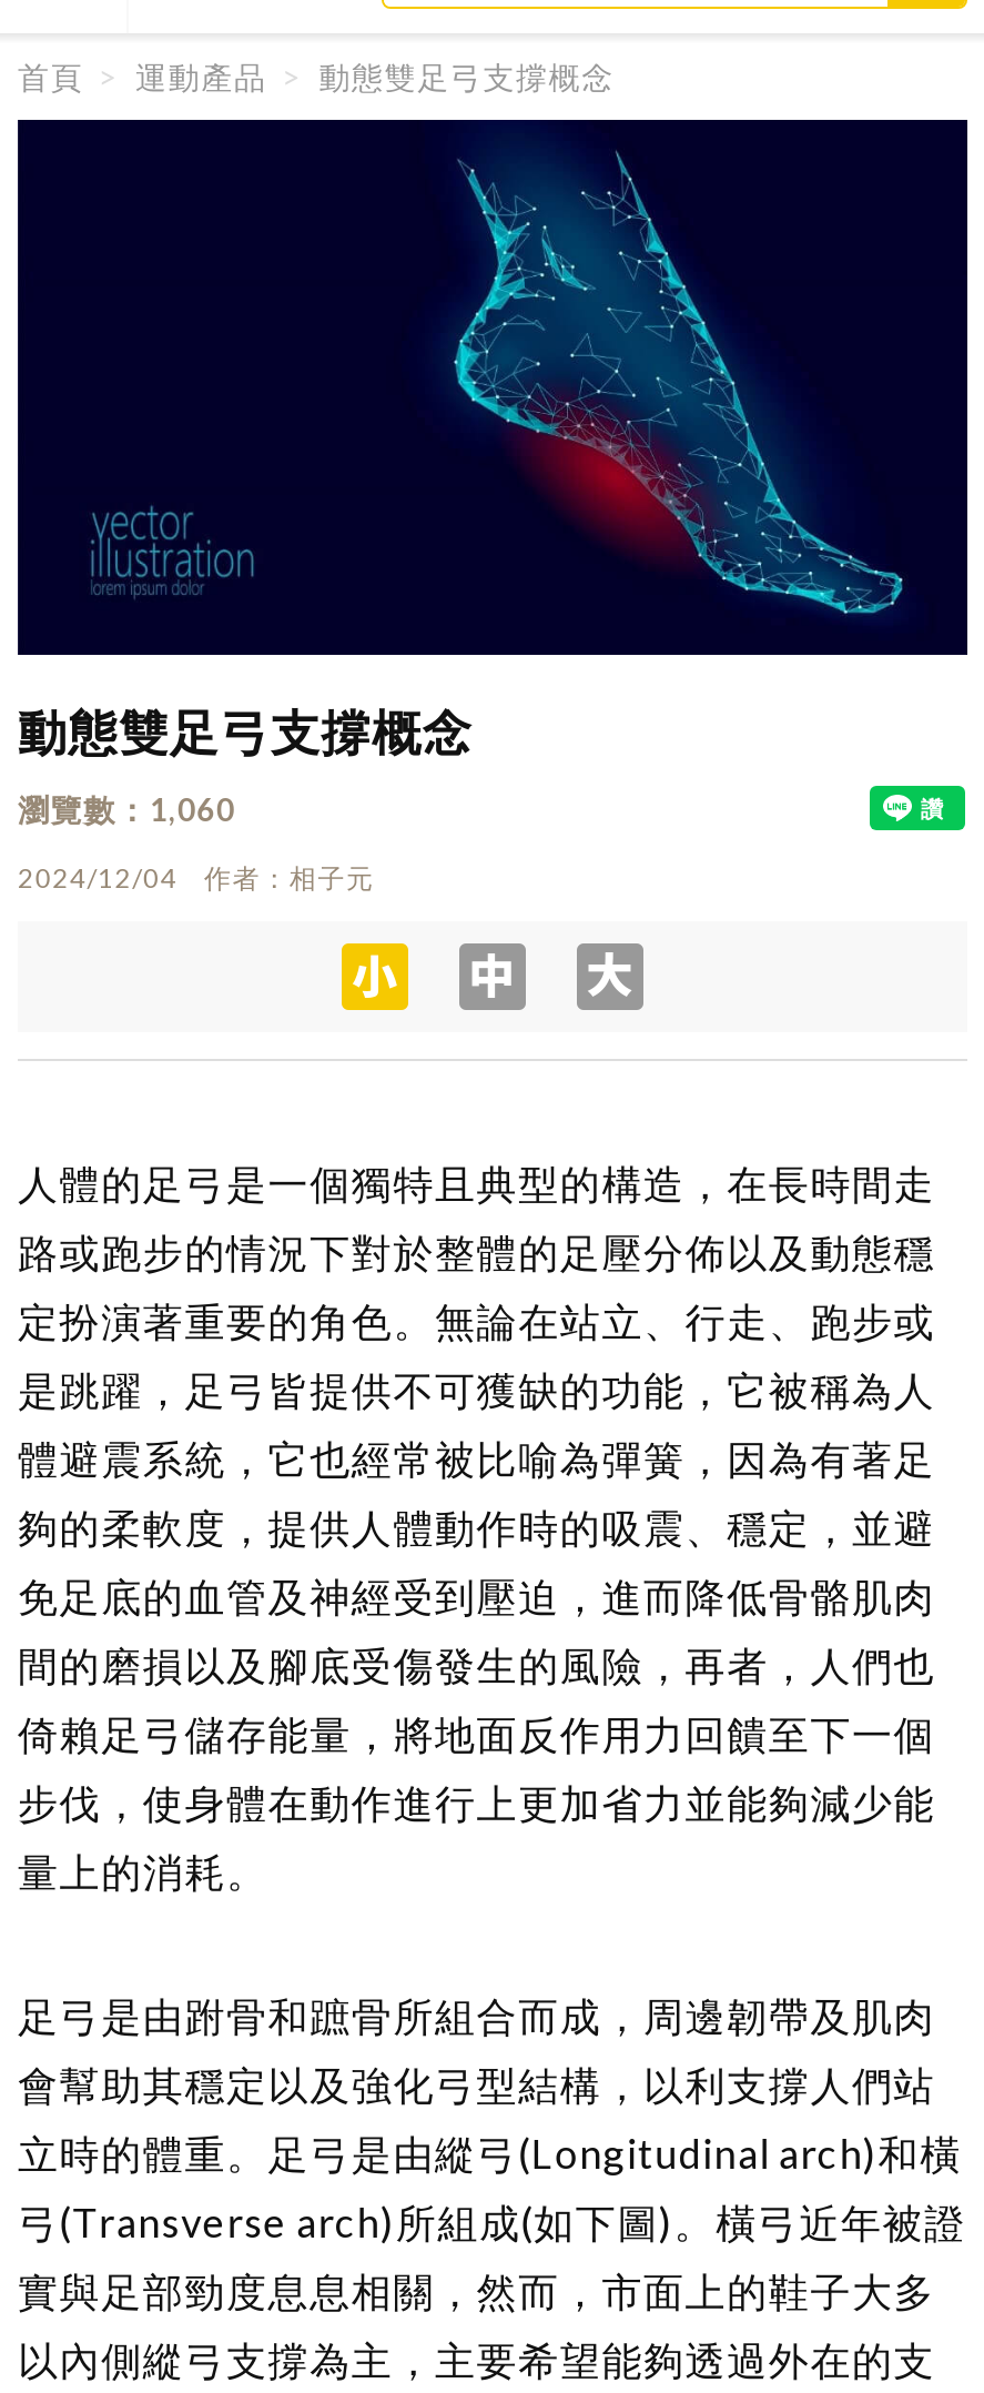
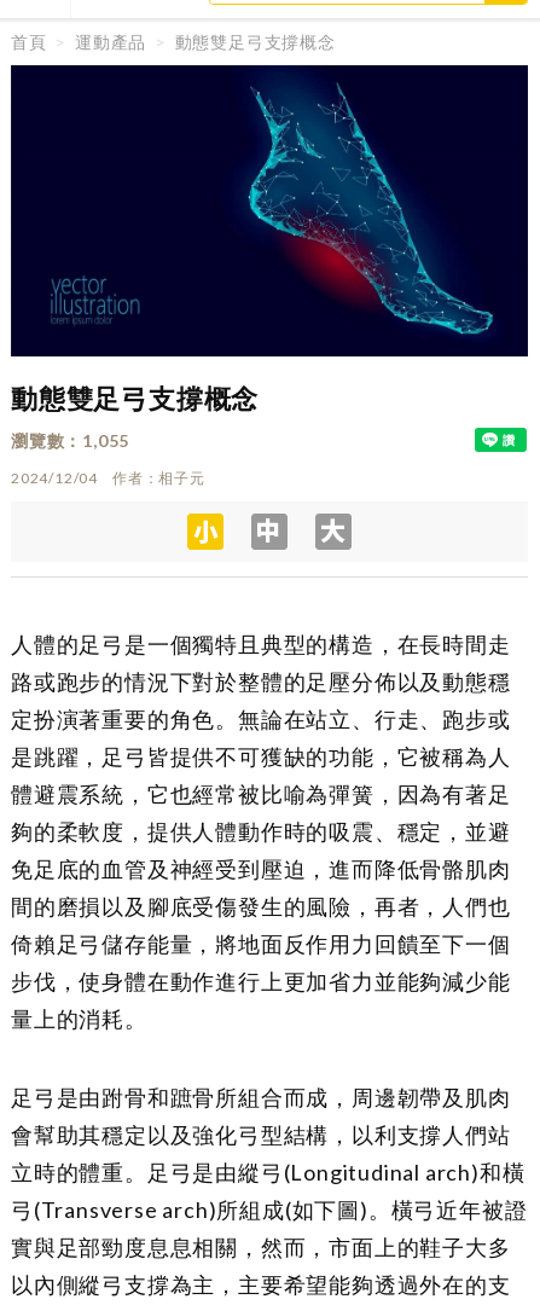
- 瀏覽數 1,060
+ 瀏覽數 1,055
